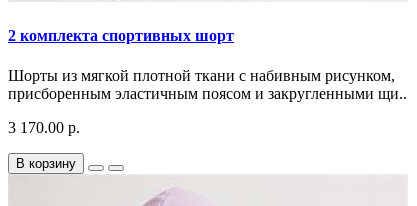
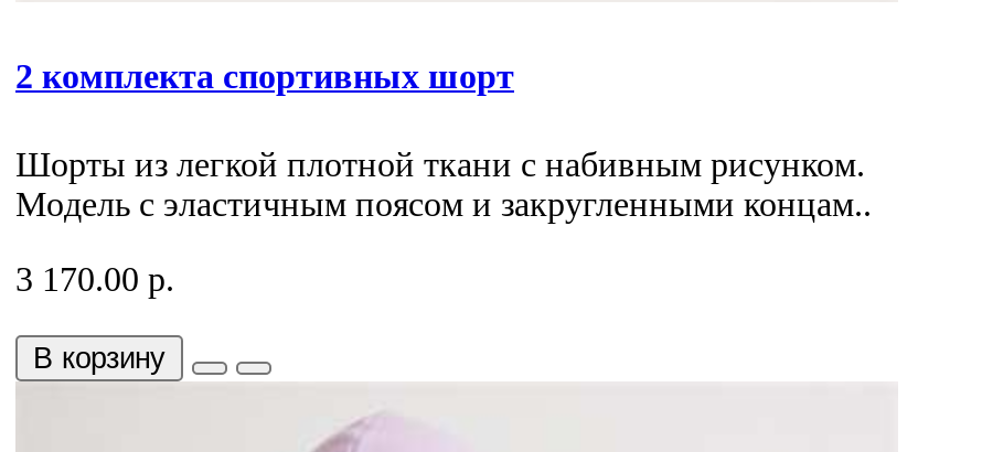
- Шорты из мягкой плотной ткани с набивным рисунком,
- присборенным эластичным поясом и закругленными щи..
+ Шорты из легкой плотной ткани с набивным рисунком.
+ Модель с эластичным поясом и закругленными концам..
